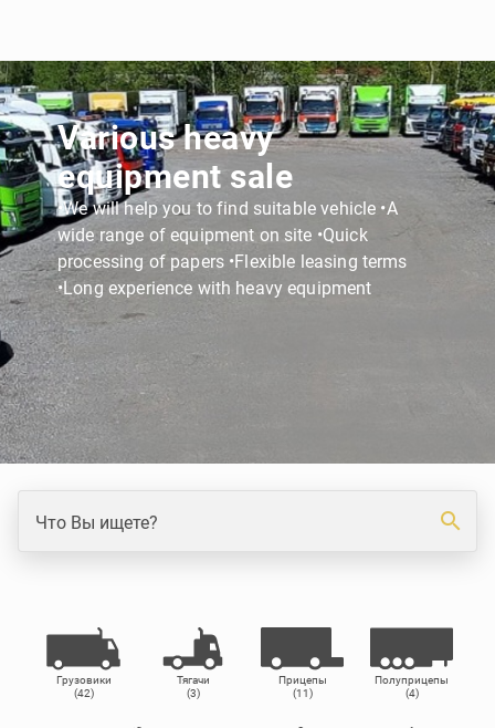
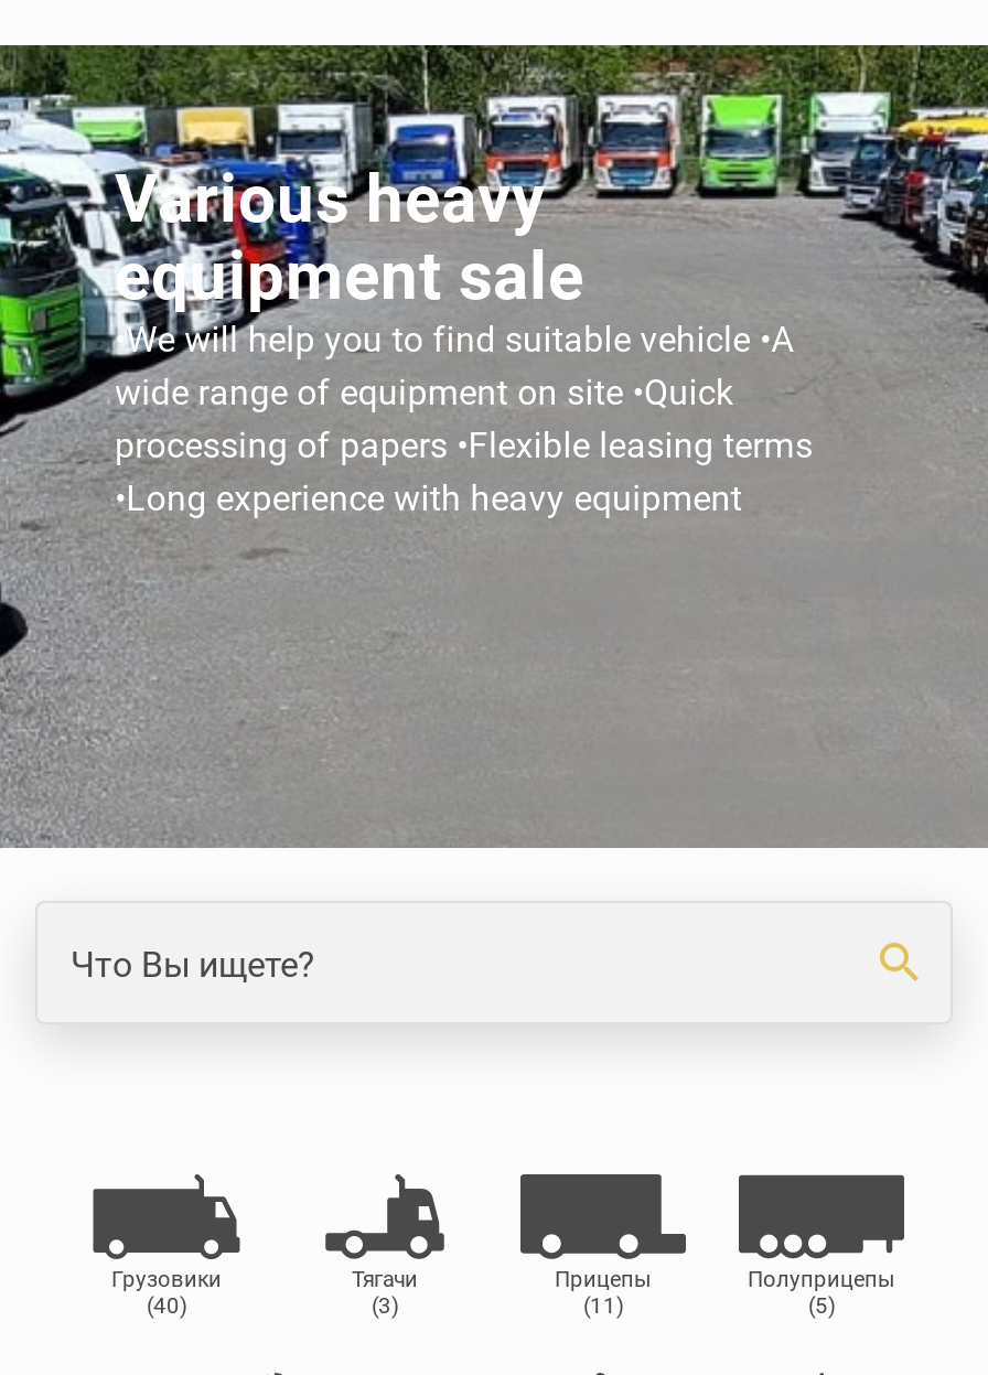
- (42)
+ (40)

- (4)
+ (5)
